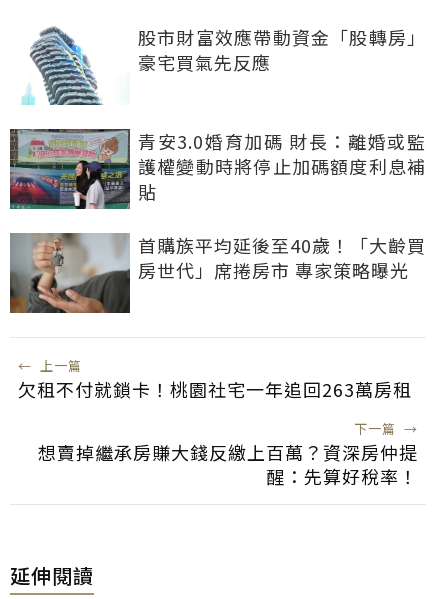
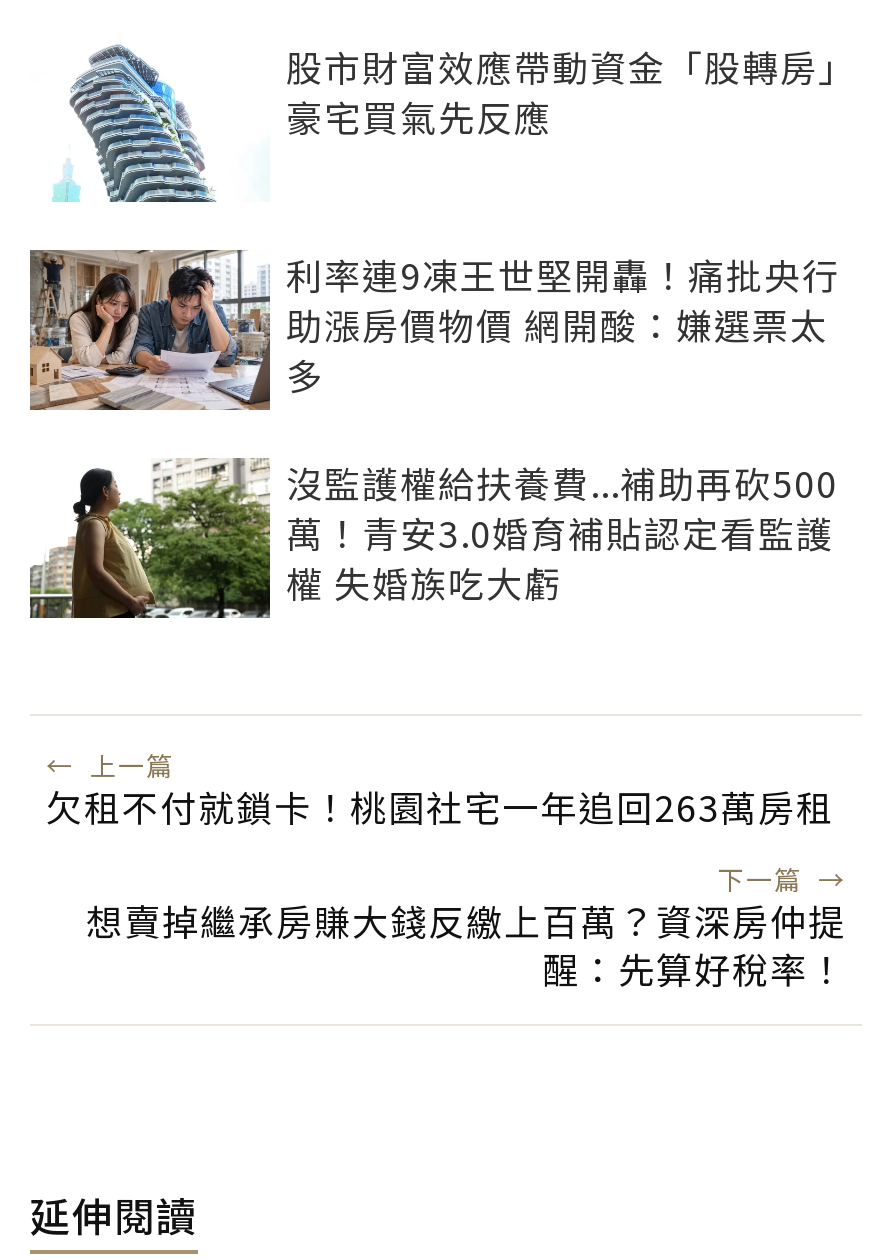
- [image]
- 青安3.0婚育加碼 財長：離婚或監
- 護權變動時將停止加碼額度利息補
- 貼
+ [image]
+ 利率連9凍王世堅開轟！痛批央行
+ 助漲房價物價 網開酸：嫌選票太
+ 多

- [image]
- 首購族平均延後至40歲！「大齡買
- 房世代」席捲房市 專家策略曝光
+ [image]
+ 沒監護權給扶養費...補助再砍500
+ 萬！青安3.0婚育補貼認定看監護
+ 權 失婚族吃大虧
